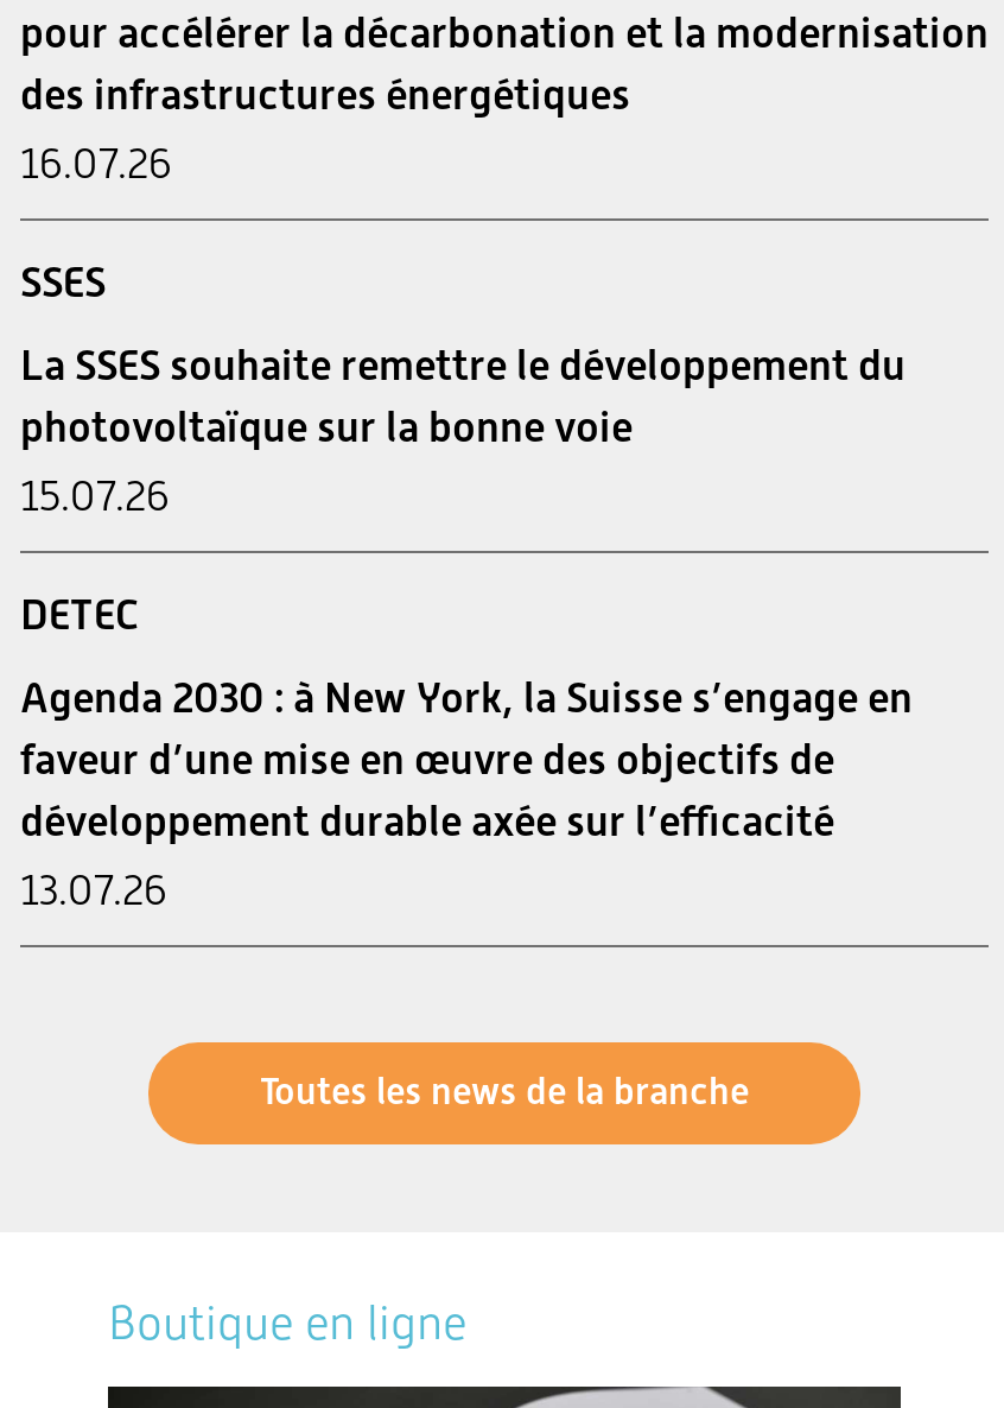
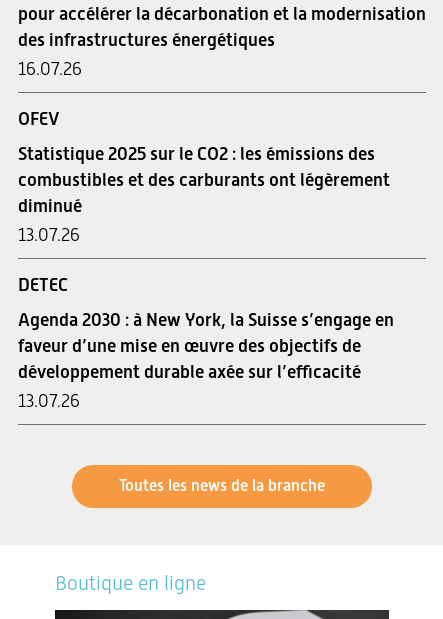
- SSES
+ OFEV

- La SSES souhaite remettre le développement du
- photovoltaïque sur la bonne voie
- 15.07.26
+ Statistique 2025 sur le CO2 : les émissions des
+ combustibles et des carburants ont légèrement
+ diminué
+ 13.07.26
